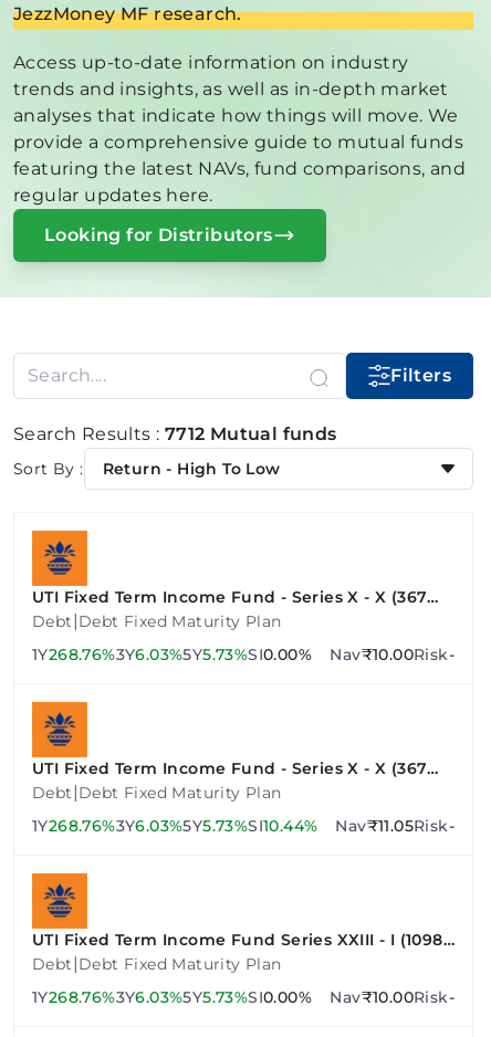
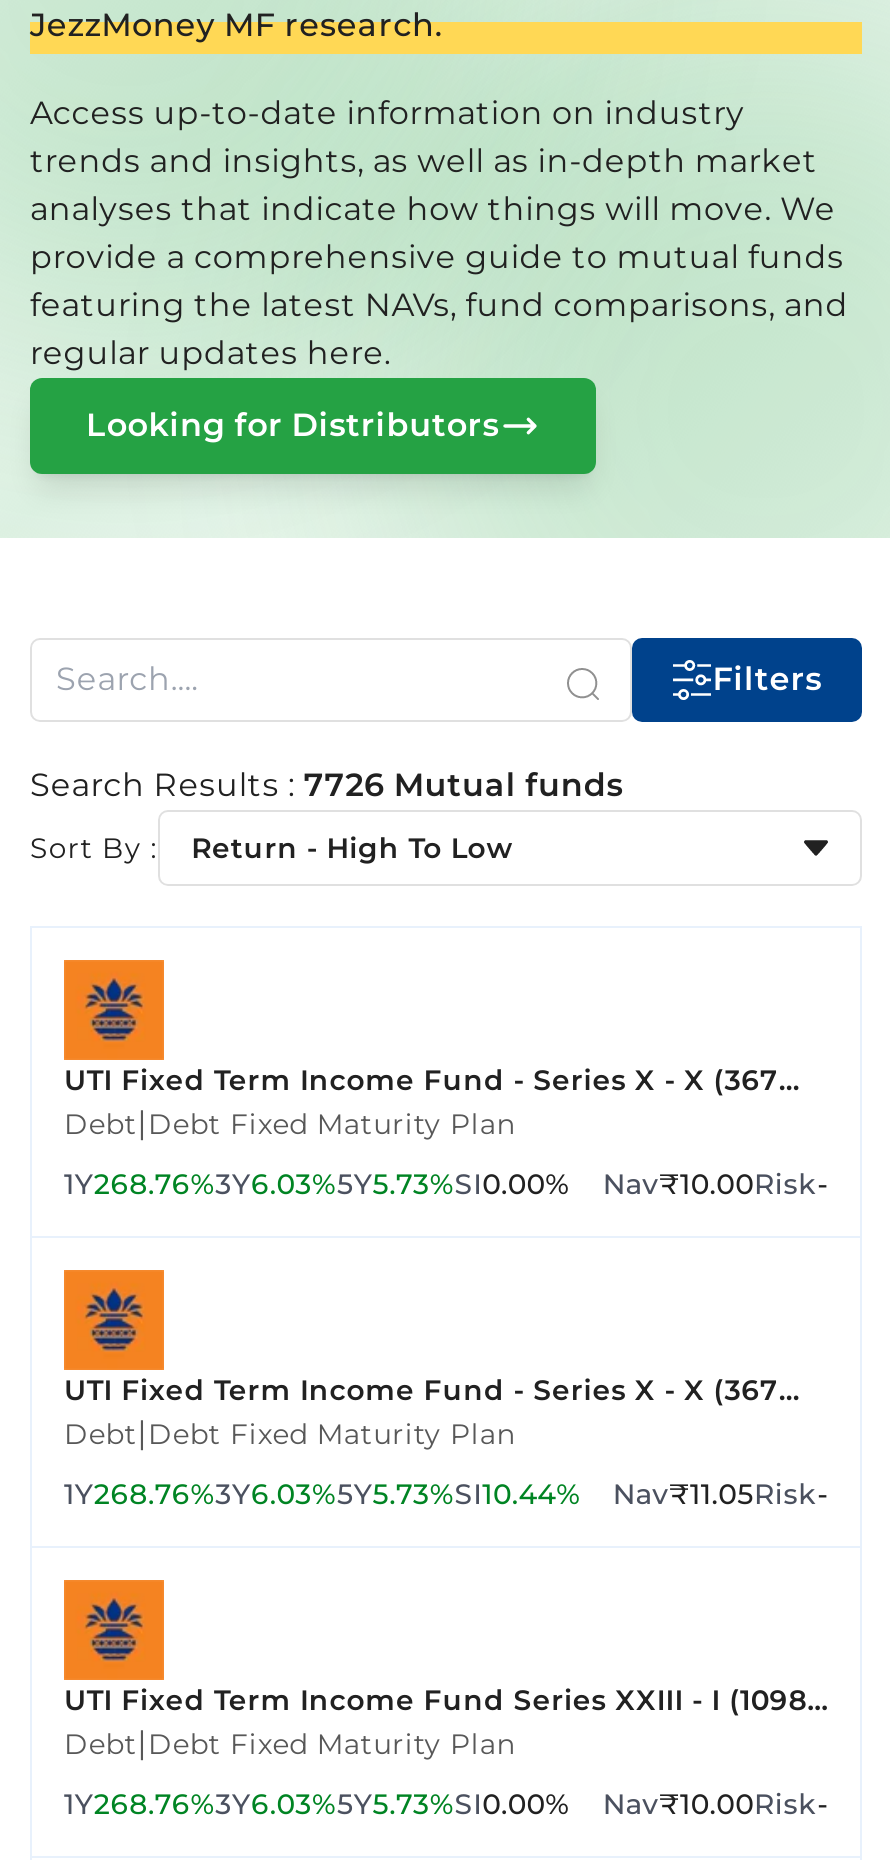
- Search Results : 7712 Mutual funds
+ Search Results : 7726 Mutual funds
